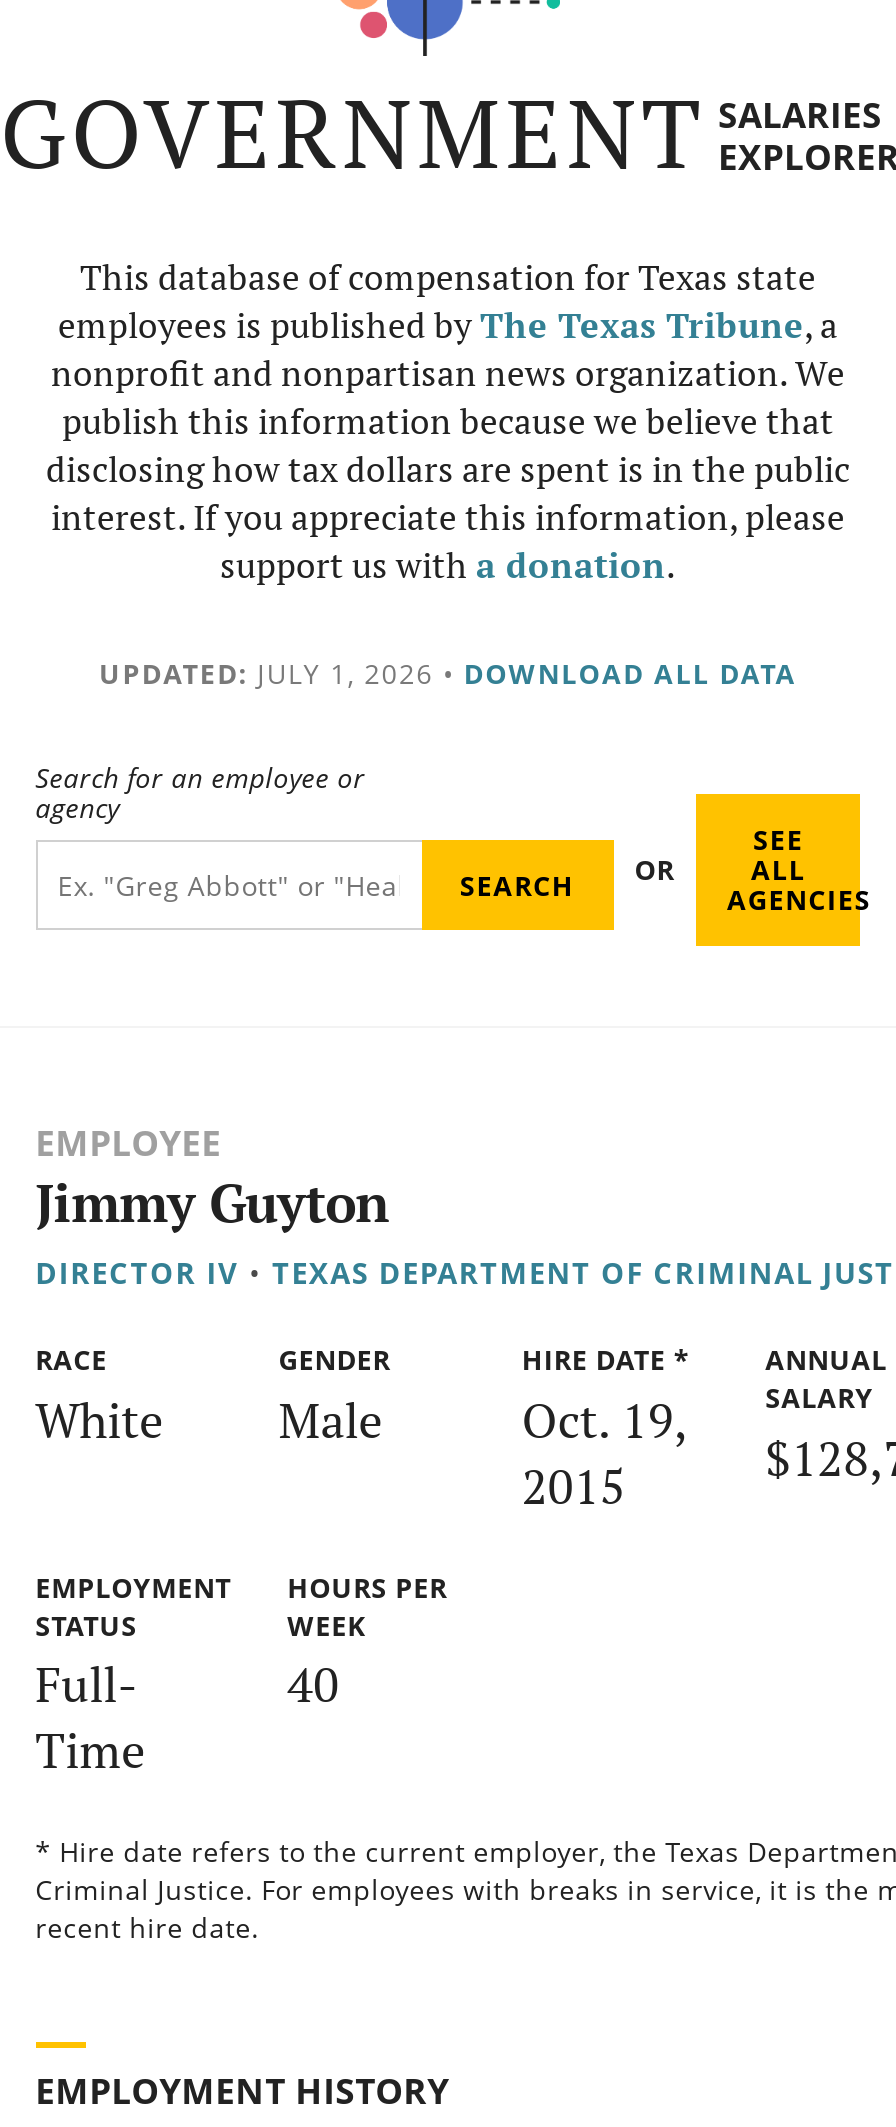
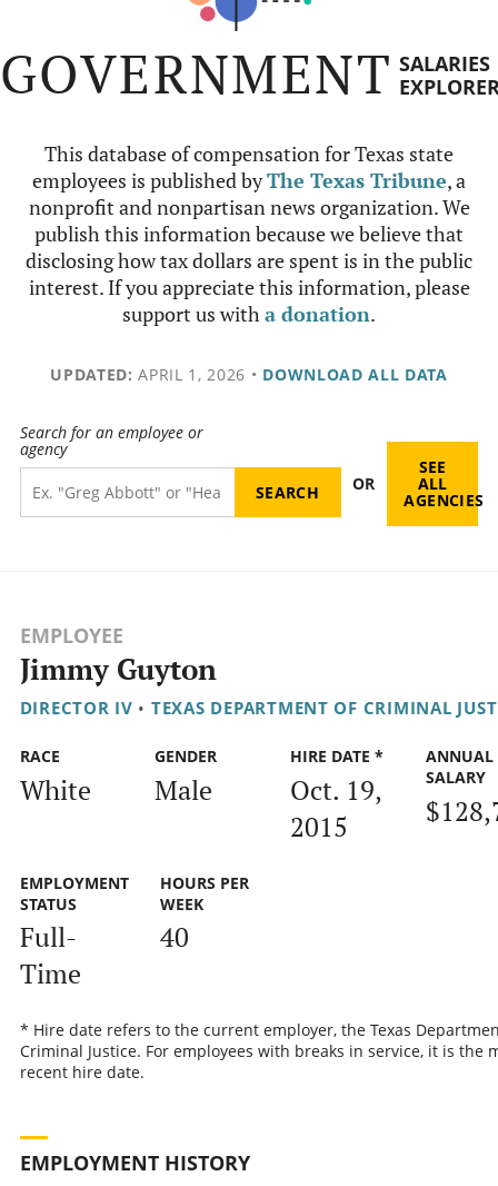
- UPDATED: JULY 1, 2026 • DOWNLOAD ALL DATA
+ UPDATED: APRIL 1, 2026 • DOWNLOAD ALL DATA
